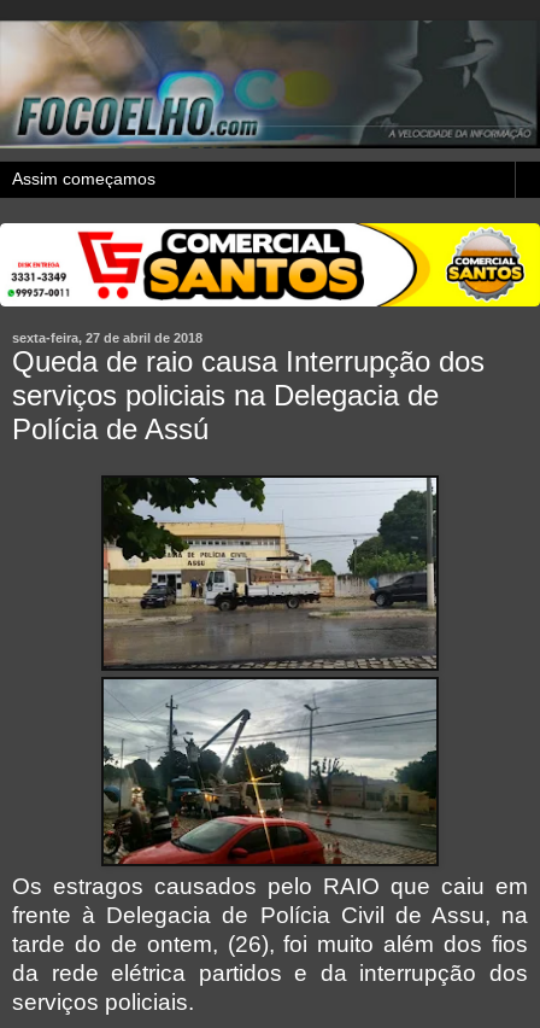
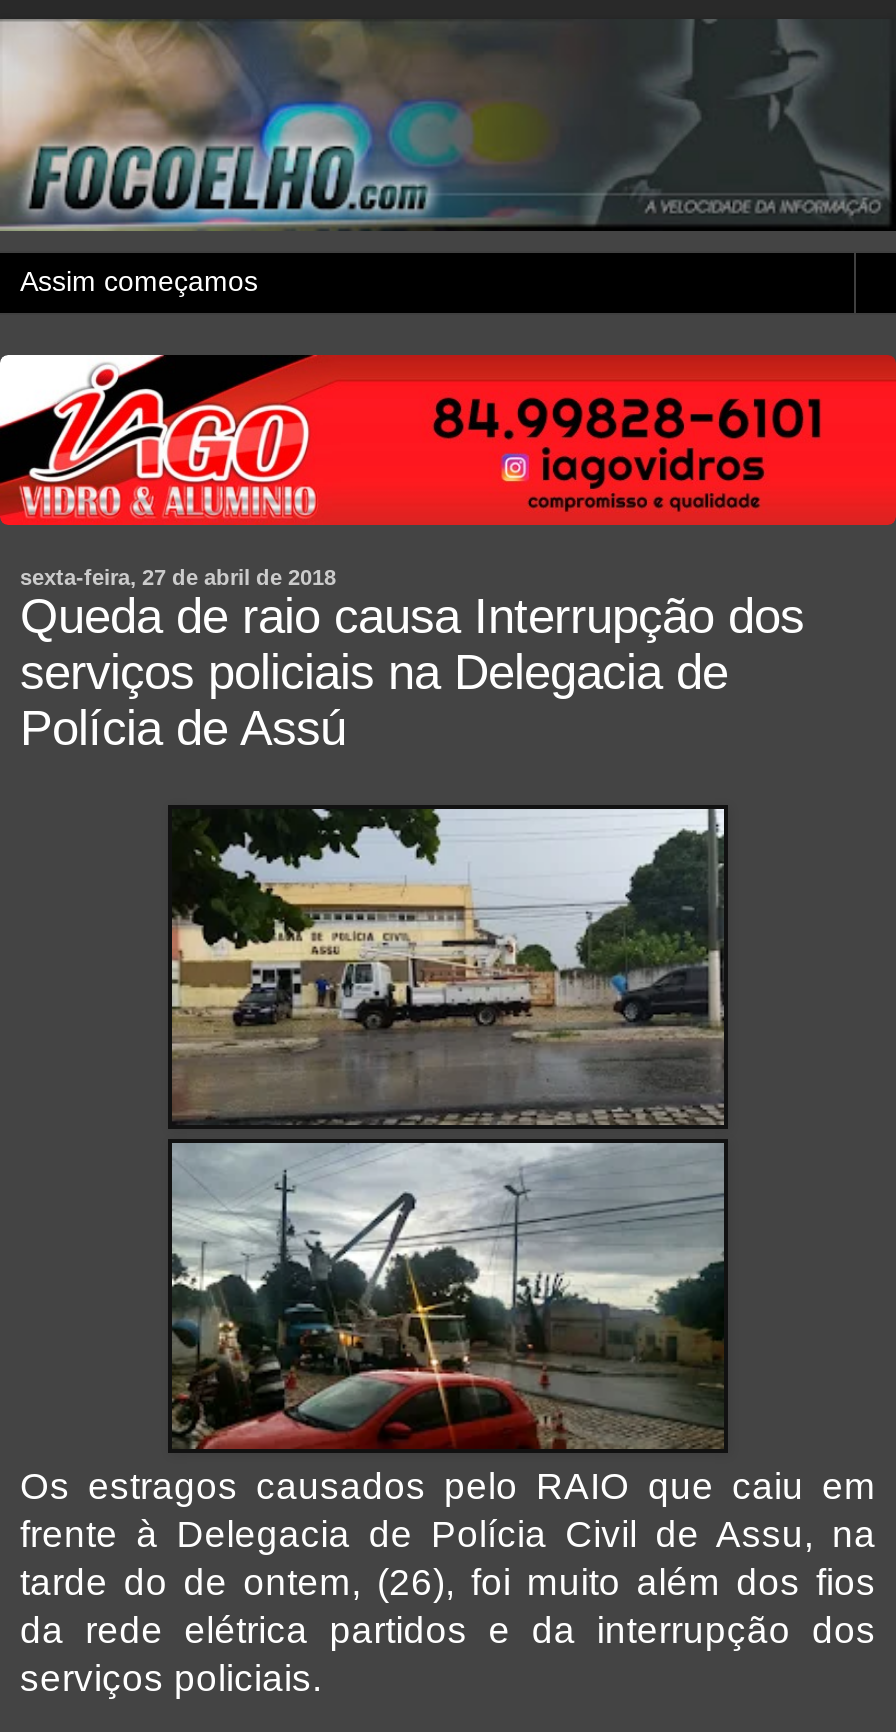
- [image]
+ [image]
